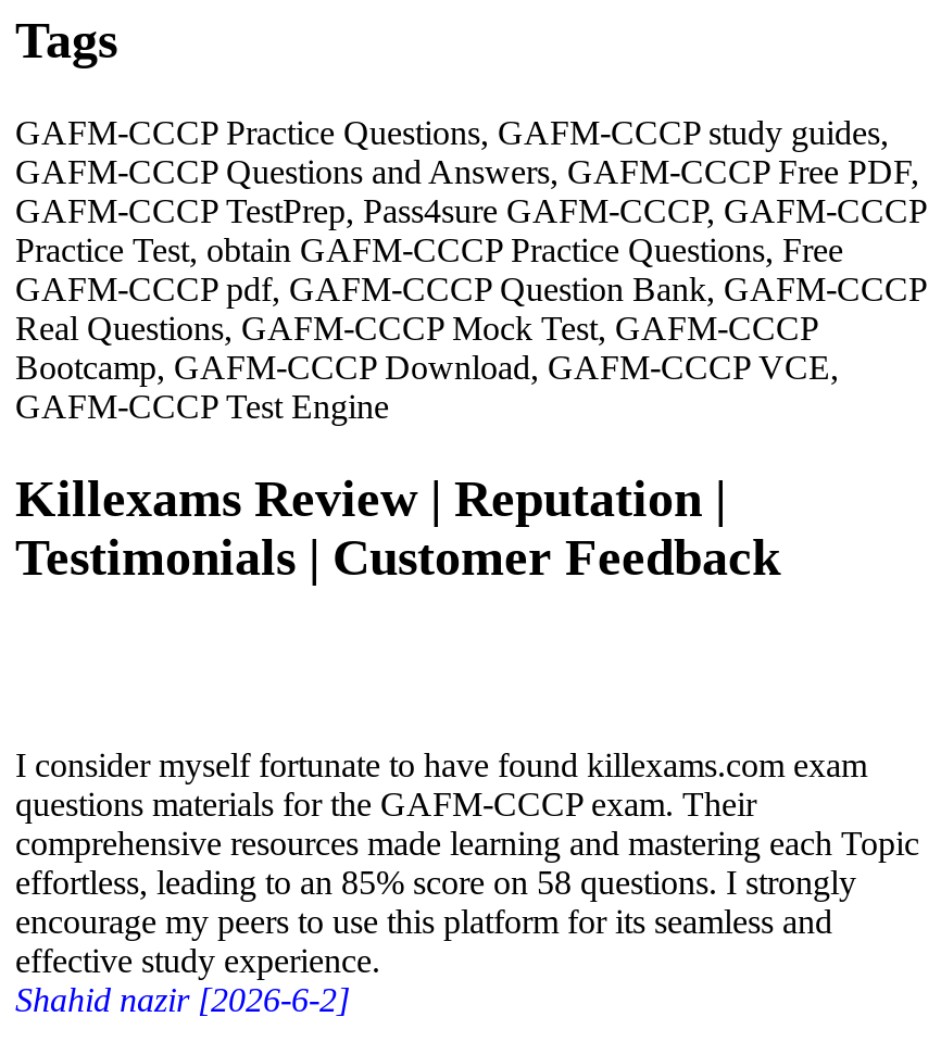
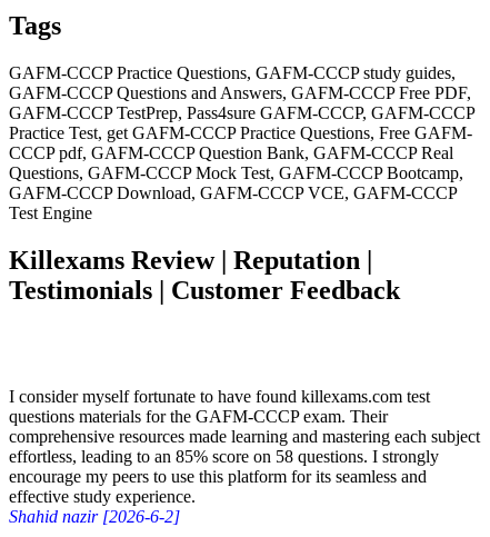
- Practice Test, obtain GAFM-CCCP Practice Questions, Free
- GAFM-CCCP pdf, GAFM-CCCP Question Bank, GAFM-CCCP
- Real Questions, GAFM-CCCP Mock Test, GAFM-CCCP
- Bootcamp, GAFM-CCCP Download, GAFM-CCCP VCE,
- GAFM-CCCP Test Engine
+ Practice Test, get GAFM-CCCP Practice Questions, Free GAFM-
+ CCCP pdf, GAFM-CCCP Question Bank, GAFM-CCCP Real
+ Questions, GAFM-CCCP Mock Test, GAFM-CCCP Bootcamp,
+ GAFM-CCCP Download, GAFM-CCCP VCE, GAFM-CCCP
+ Test Engine

- I consider myself fortunate to have found killexams.com exam
+ I consider myself fortunate to have found killexams.com test

- comprehensive resources made learning and mastering each Topic
+ comprehensive resources made learning and mastering each subject
